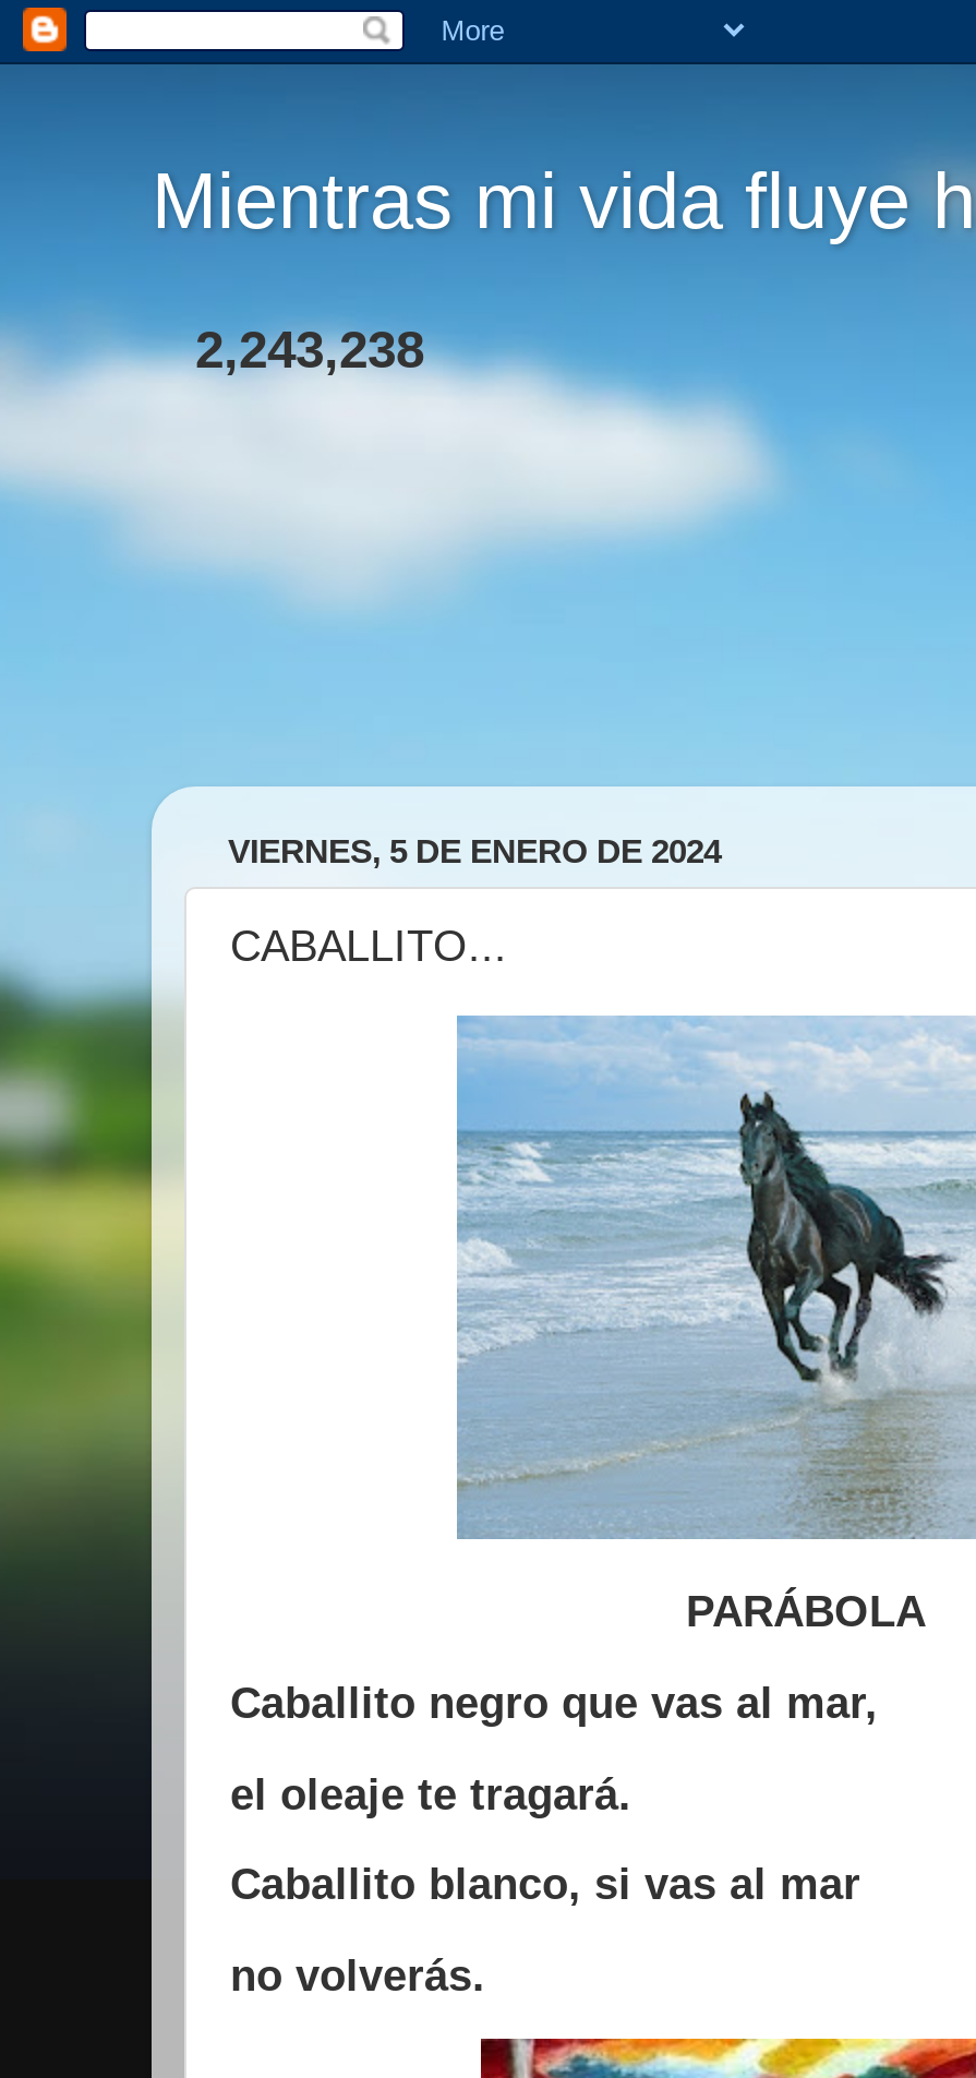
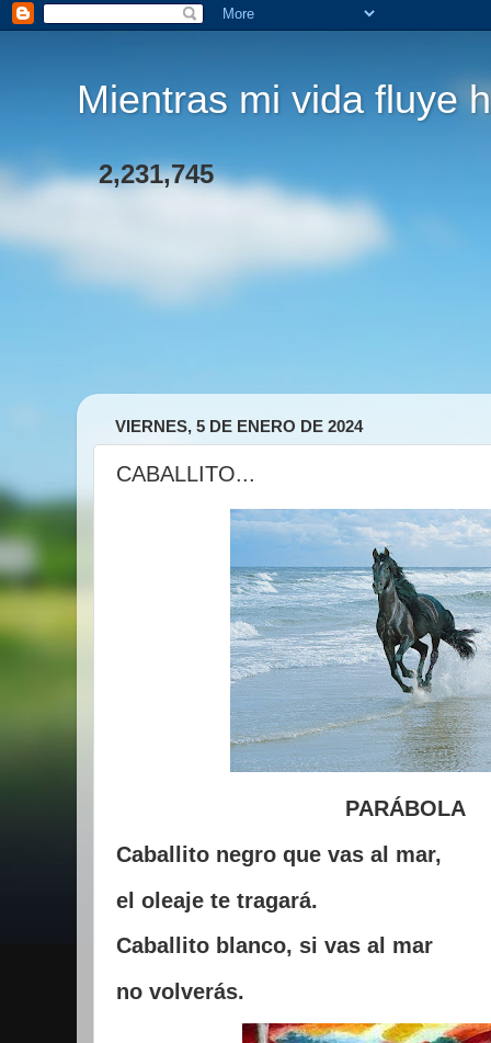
- 2,243,238
+ 2,231,745
